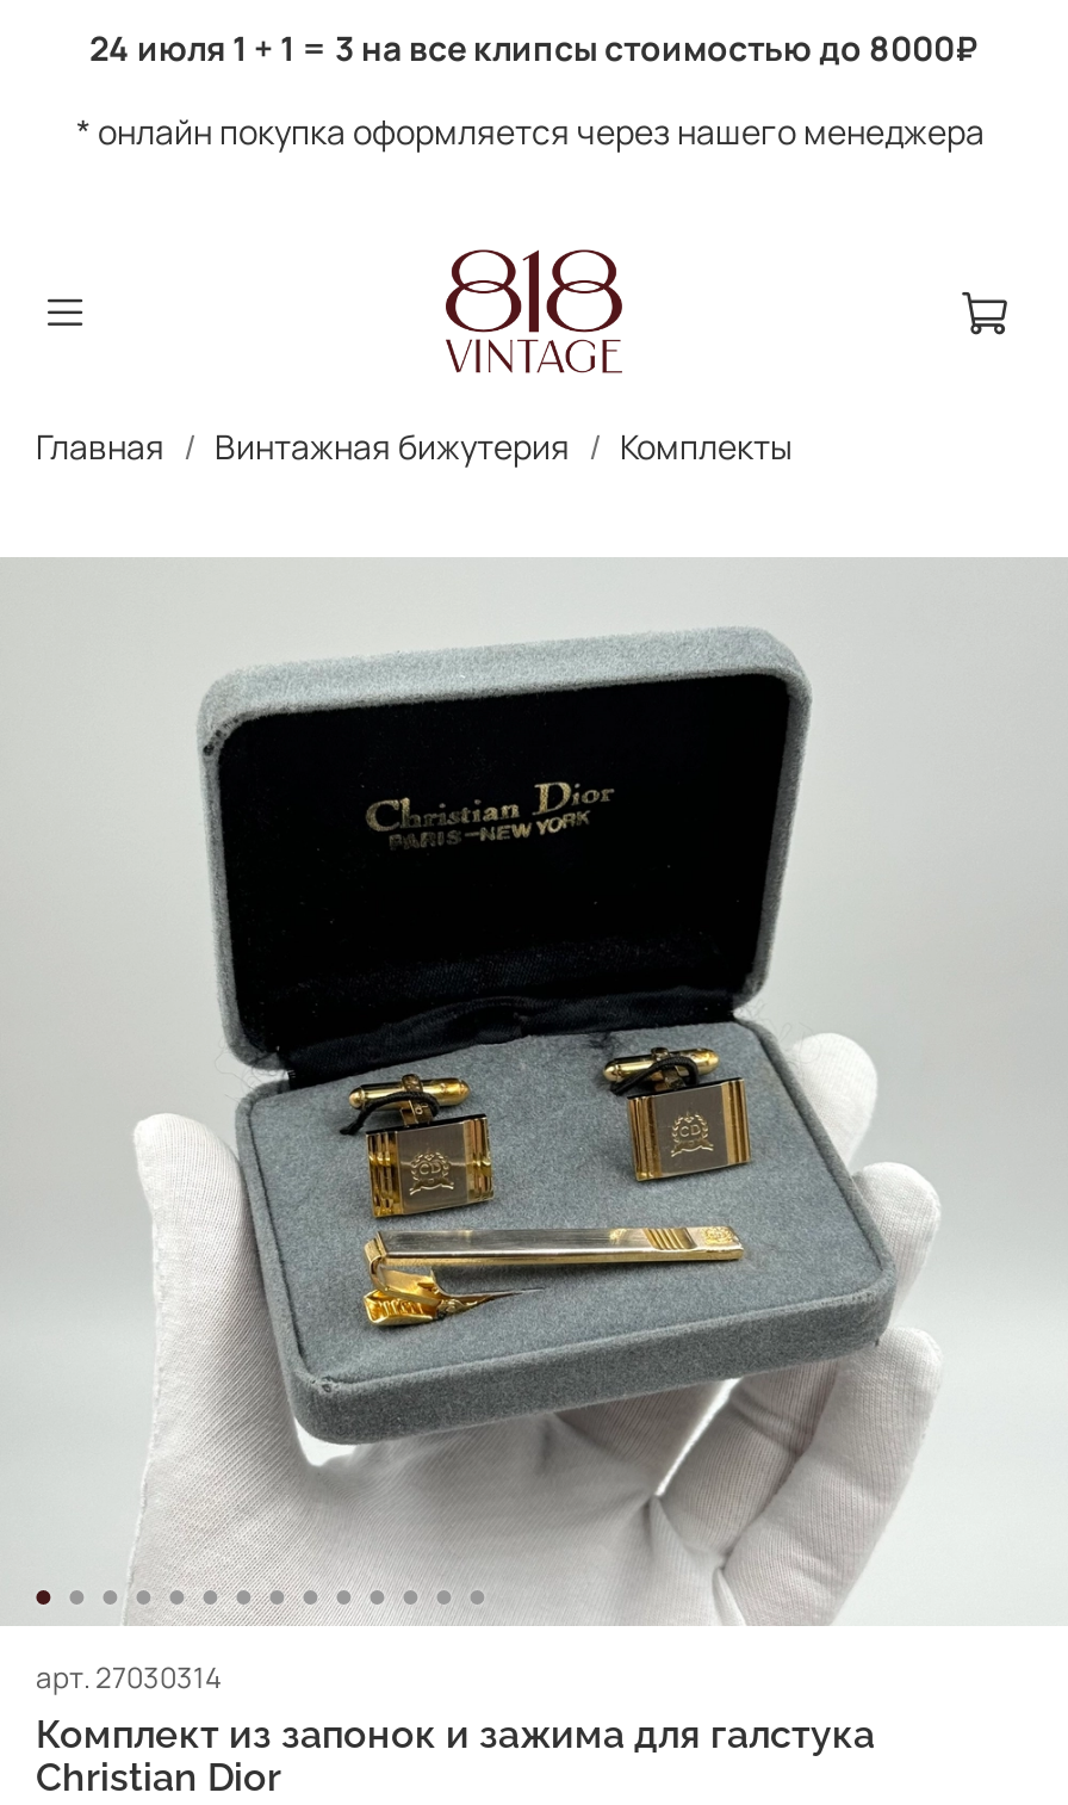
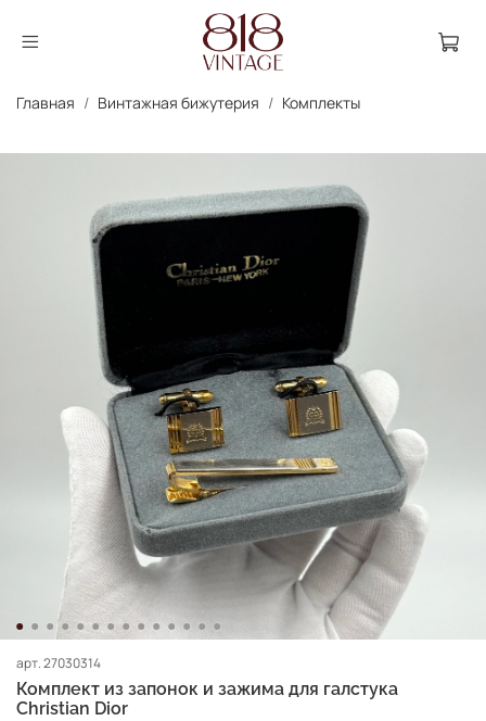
- 24 июля 1 + 1 = 3 на все клипсы стоимостью до 8000₽
- * онлайн покупка оформляется через нашего менеджера
